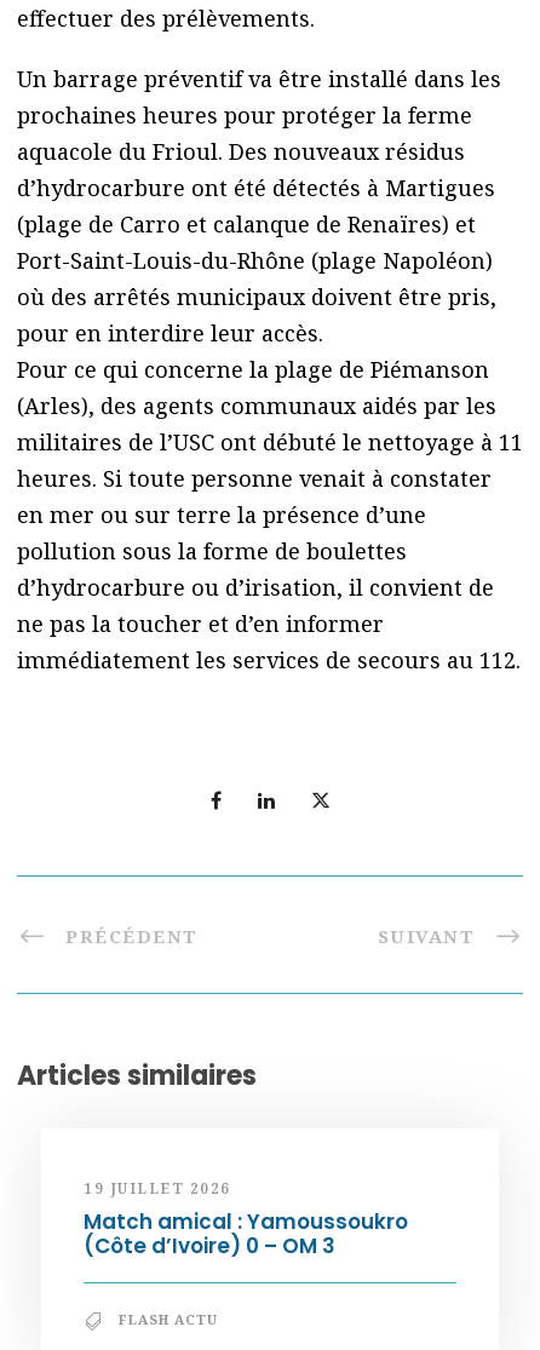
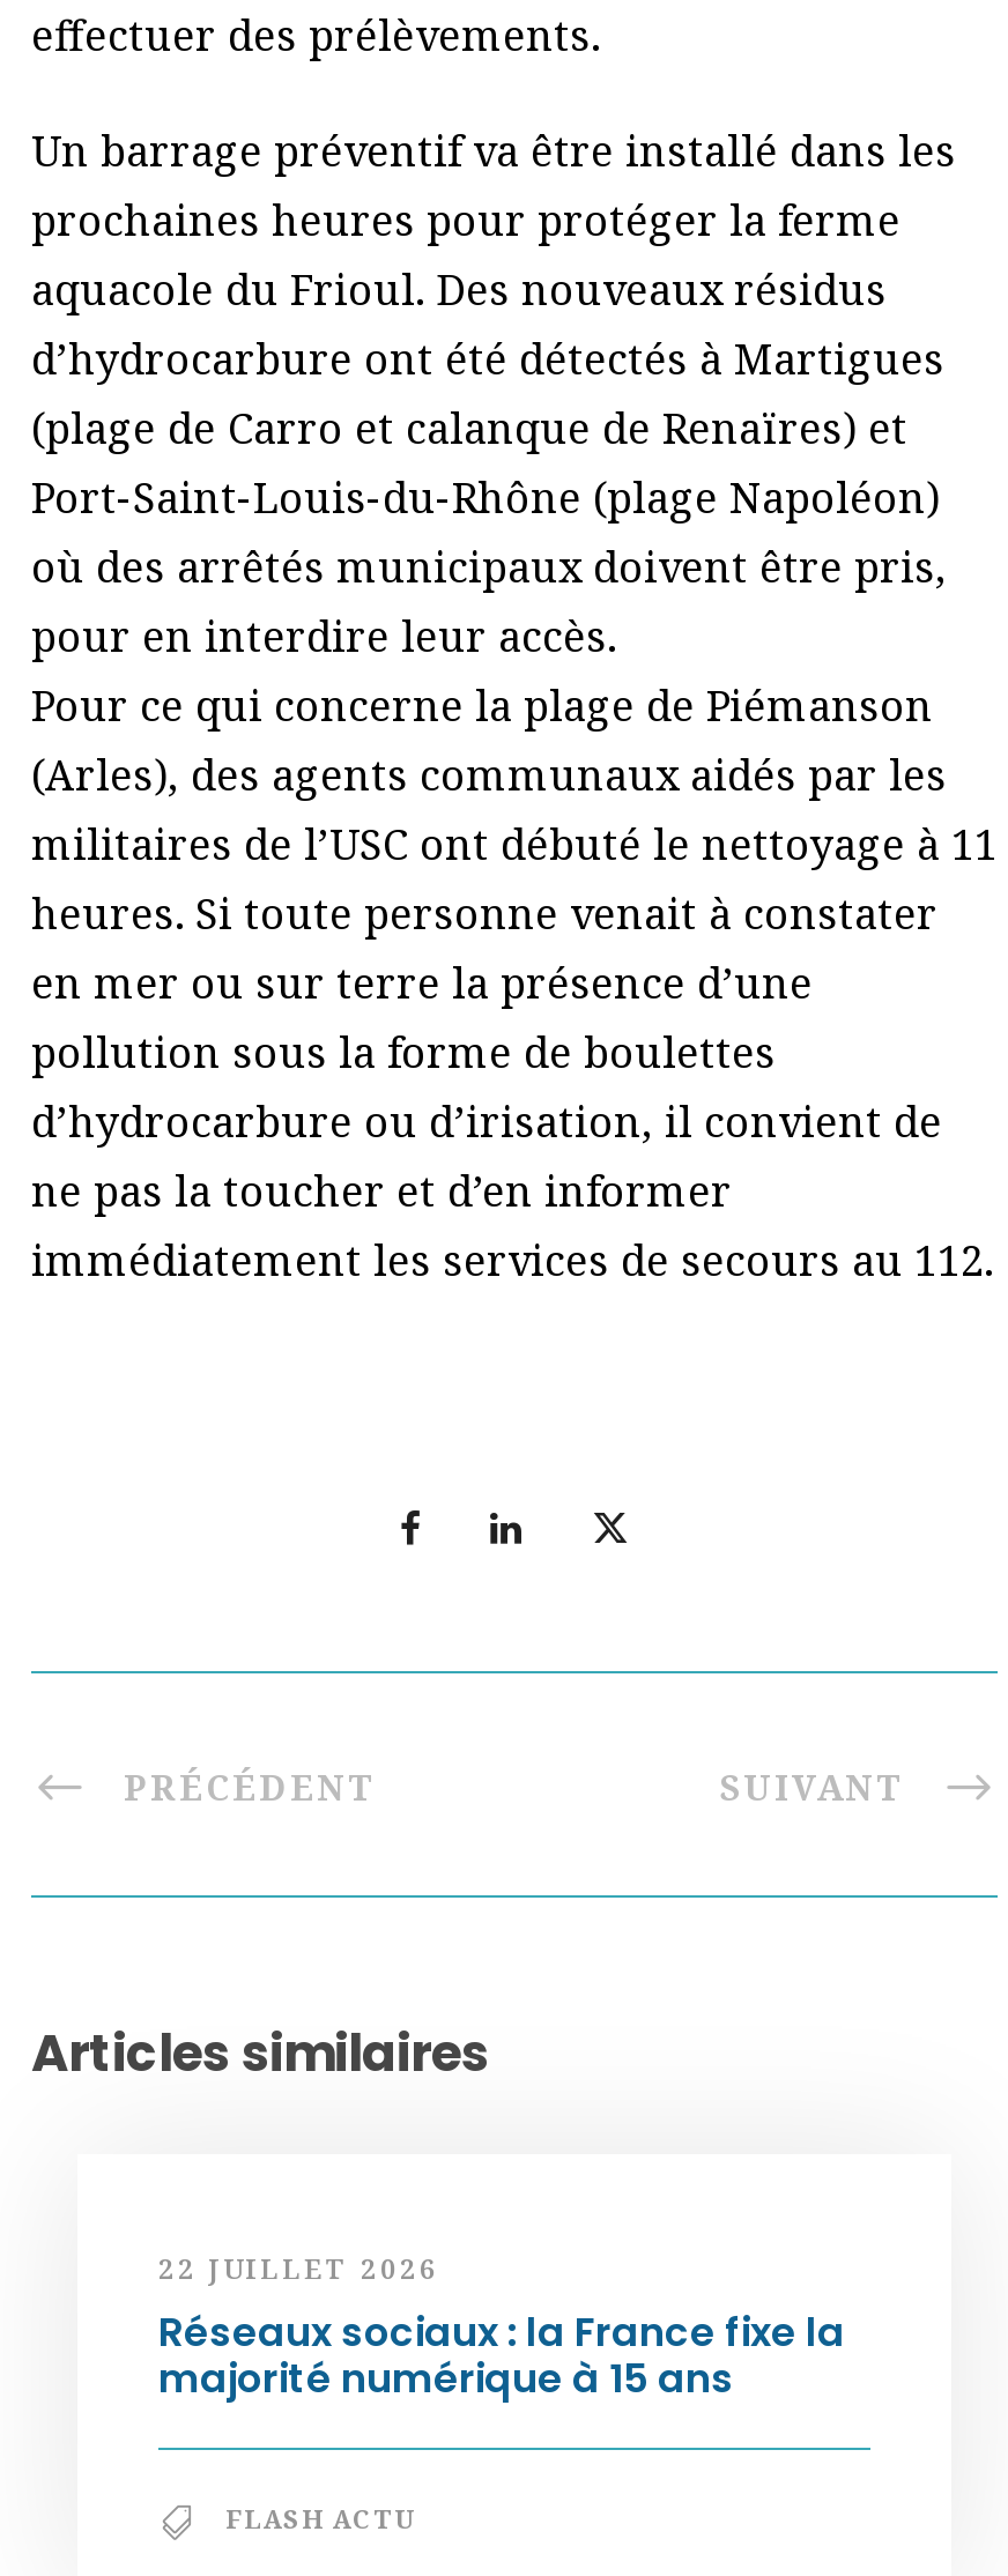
- 19 JUILLET 2026
- Match amical : Yamoussoukro
- (Côte d’Ivoire) 0 – OM 3
+ 22 JUILLET 2026
+ Réseaux sociaux : la France fixe la
+ majorité numérique à 15 ans
